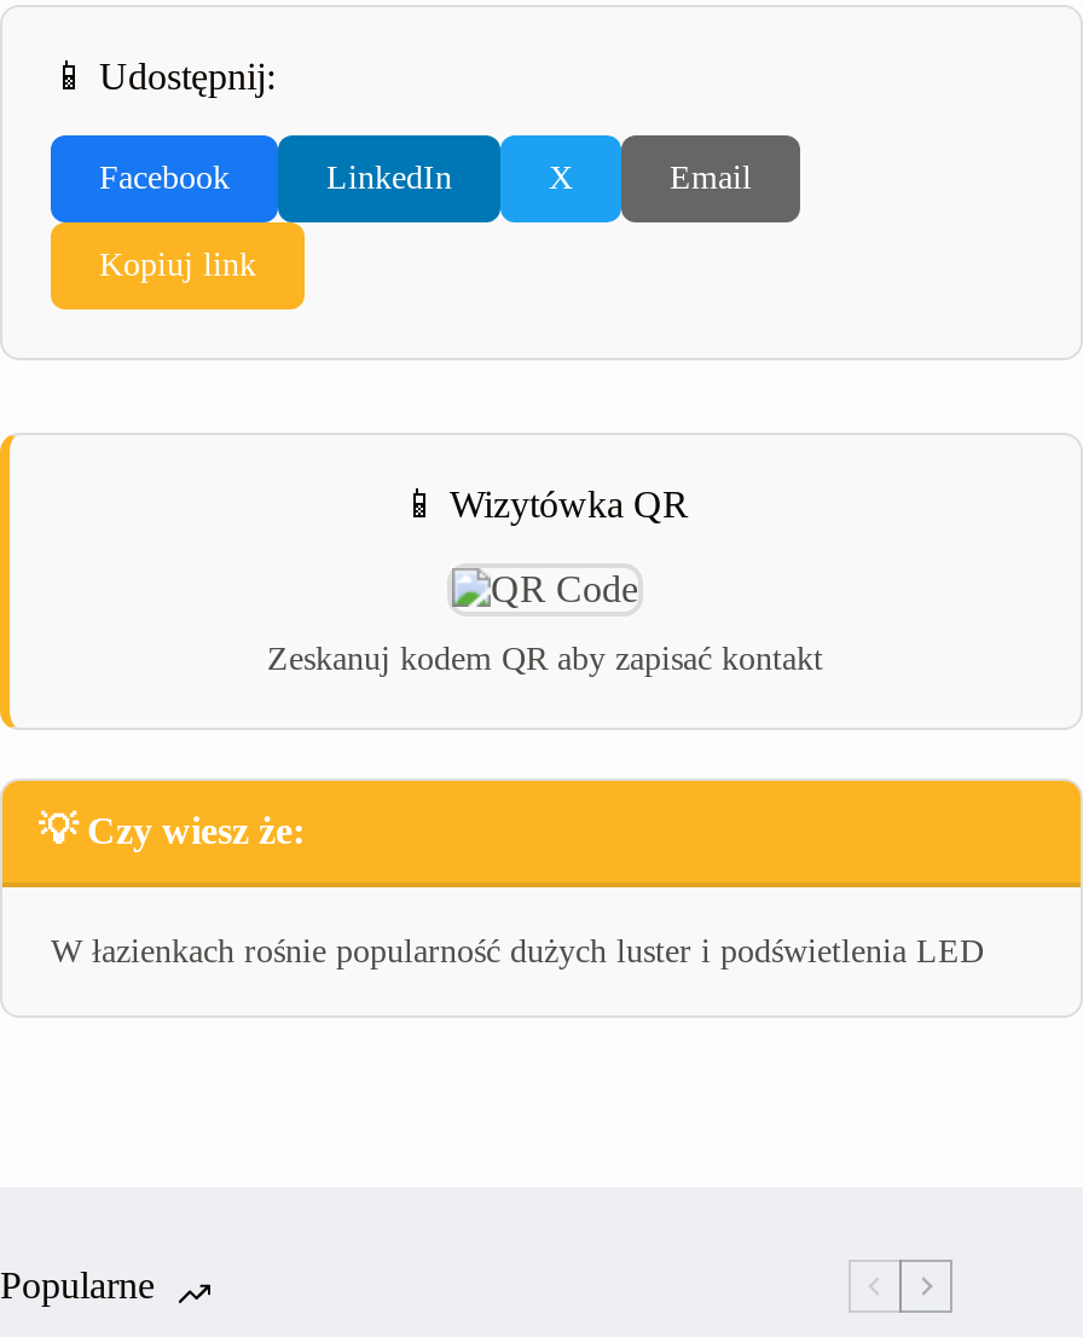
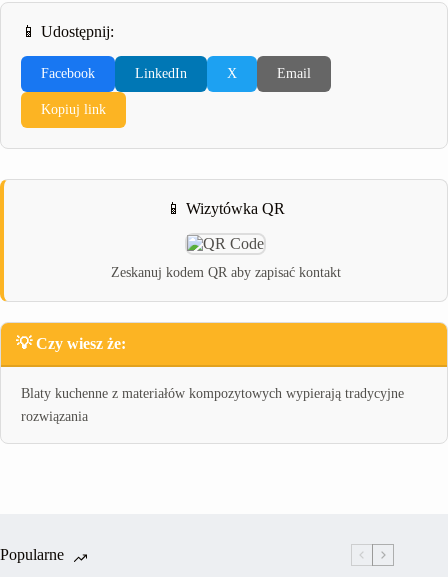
- W łazienkach rośnie popularność dużych luster i podświetlenia LED
+ Blaty kuchenne z materiałów kompozytowych wypierają tradycyjne
+ rozwiązania
